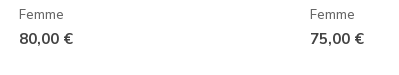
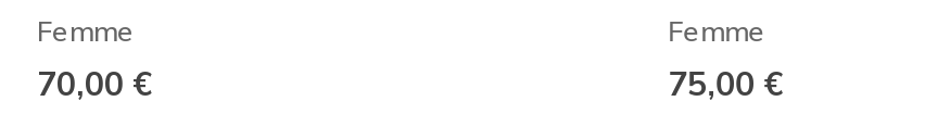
- 80,00 €
+ 70,00 €
